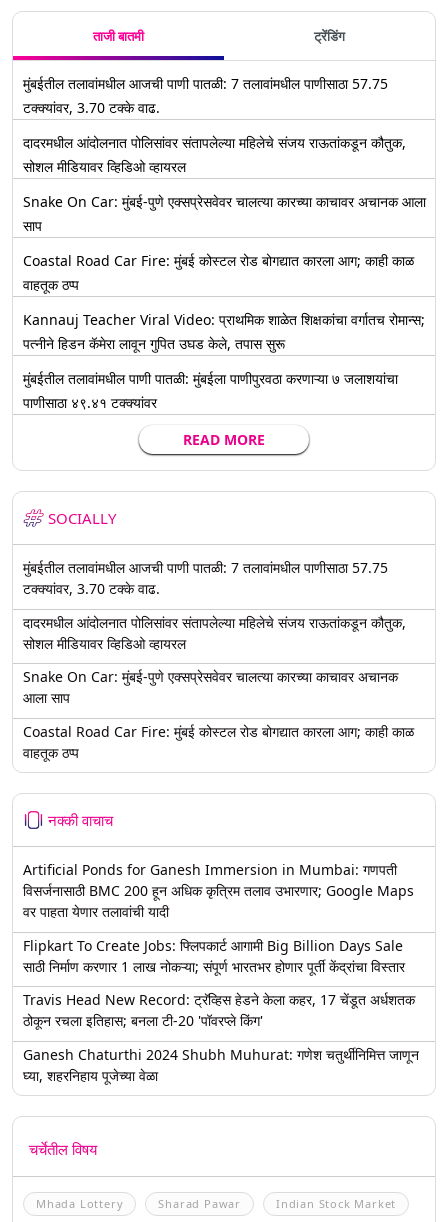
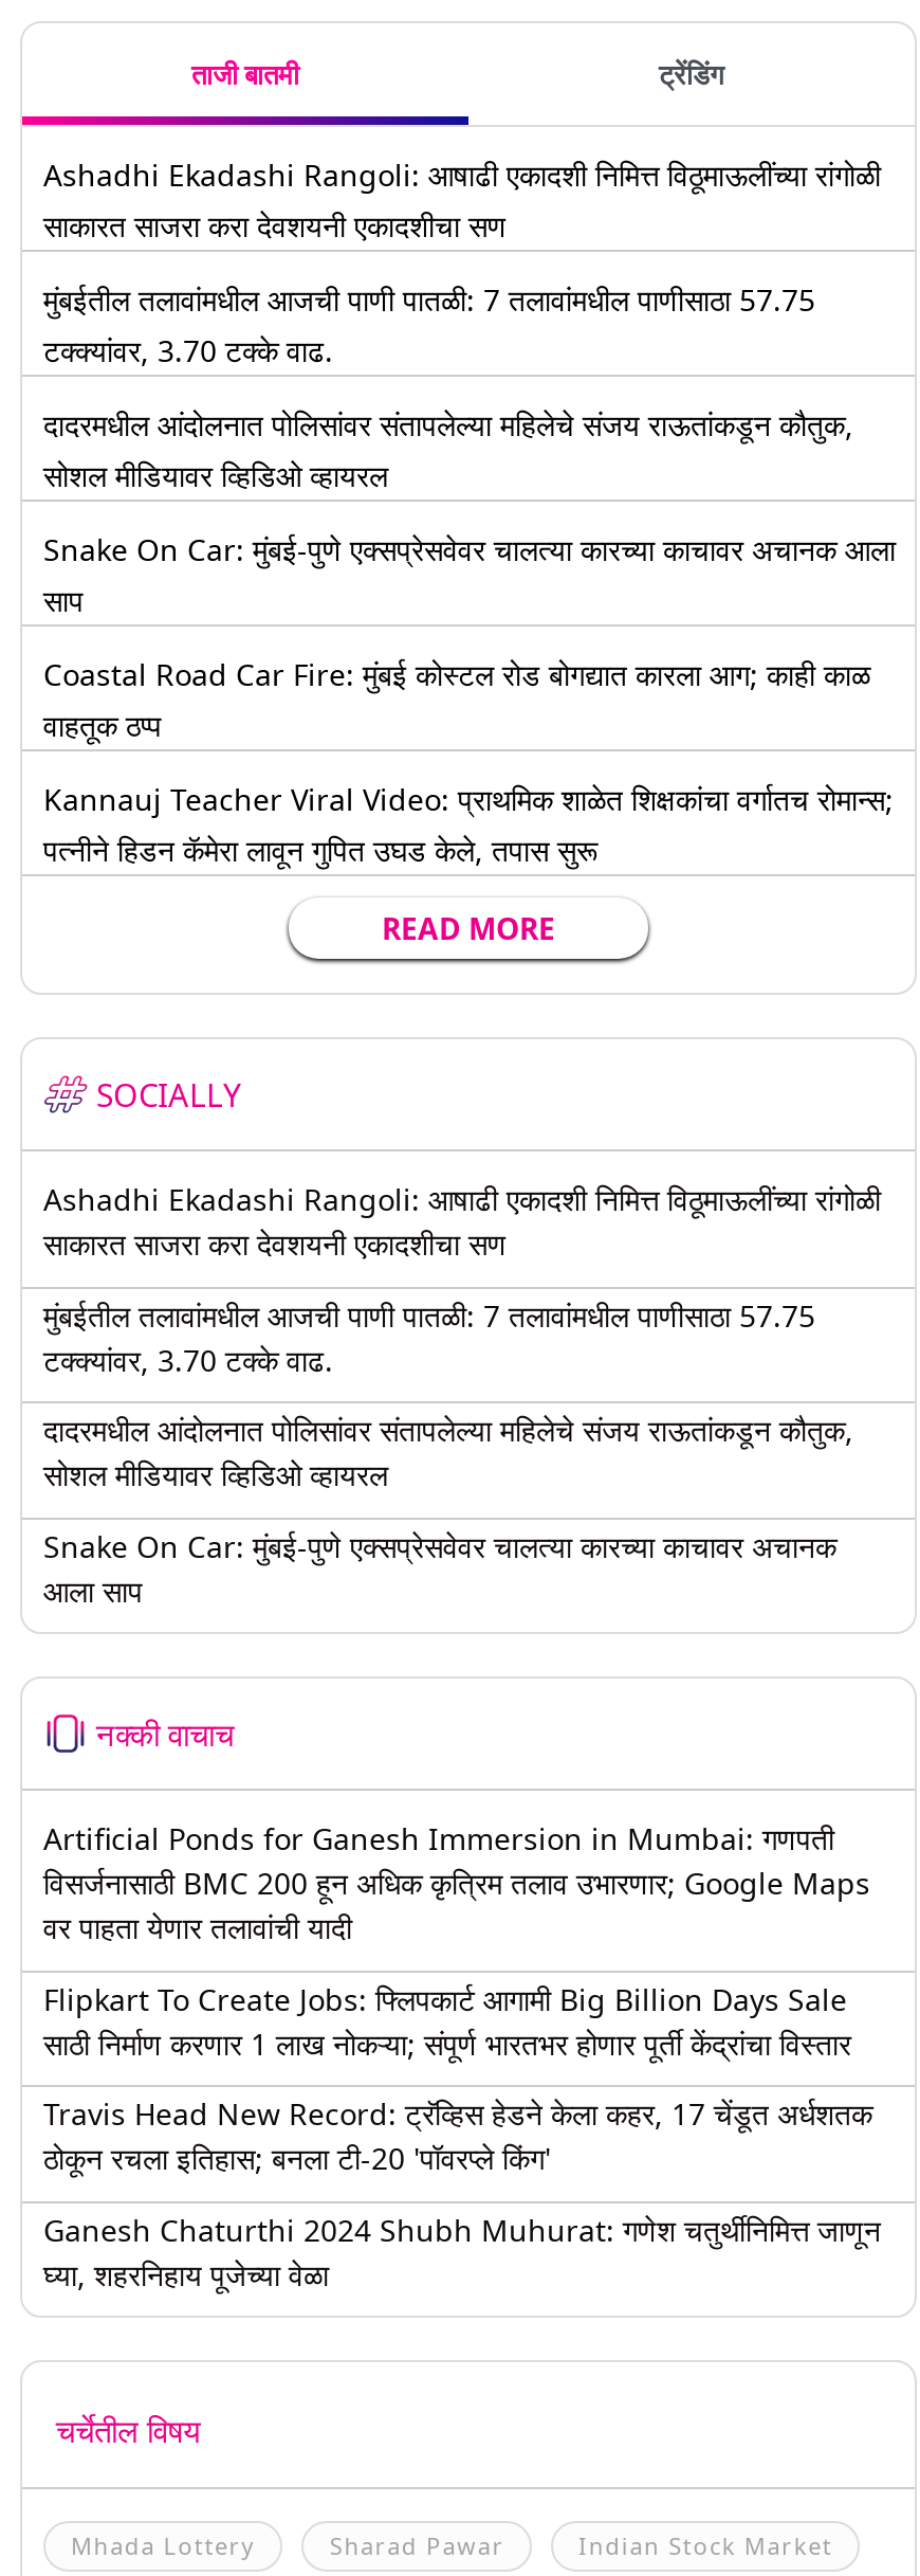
+ Ashadhi Ekadashi Rangoli: आषाढी एकादशी निमित्त विठूमाऊलींच्या रांगोळी
+ साकारत साजरा करा देवशयनी एकादशीचा सण

moved down: मुंबईतील तलावांमधील आजची पाणी पातळी: 7 तलावांमधील पाणीसाठा 57.75 | टक्क्यांवर, 3.70 टक्के वाढ. | दादरमधील आंदोलनात पोलिसांवर संतापलेल्या महिलेचे संजय राऊतांकडून कौतुक, | ... | Kannauj Teacher Viral Video: प्राथमिक शाळेत शिक्षकांचा वर्गातच रोमान्स; | पत्नीने हिडन कॅमेरा लावून गुपित उघड केले, तपास सुरू

- मुंबईतील तलावांमधील पाणी पातळी: मुंबईला पाणीपुरवठा करणाऱ्या ७ जलाशयांचा
- पाणीसाठा ४९.४१ टक्क्यांवर

+ Ashadhi Ekadashi Rangoli: आषाढी एकादशी निमित्त विठूमाऊलींच्या रांगोळी
+ साकारत साजरा करा देवशयनी एकादशीचा सण

moved down: मुंबईतील तलावांमधील आजची पाणी पातळी: 7 तलावांमधील पाणीसाठा 57.75 | टक्क्यांवर, 3.70 टक्के वाढ. | दादरमधील आंदोलनात पोलिसांवर संतापलेल्या महिलेचे संजय राऊतांकडून कौतुक, | सोशल मीडियावर व्हिडिओ व्हायरल | Snake On Car: मुंबई-पुणे एक्सप्रेसवेवर चालत्या कारच्या काचावर अचानक | आला साप

- Coastal Road Car Fire: मुंबई कोस्टल रोड बोगद्यात कारला आग; काही काळ
- वाहतूक ठप्प
